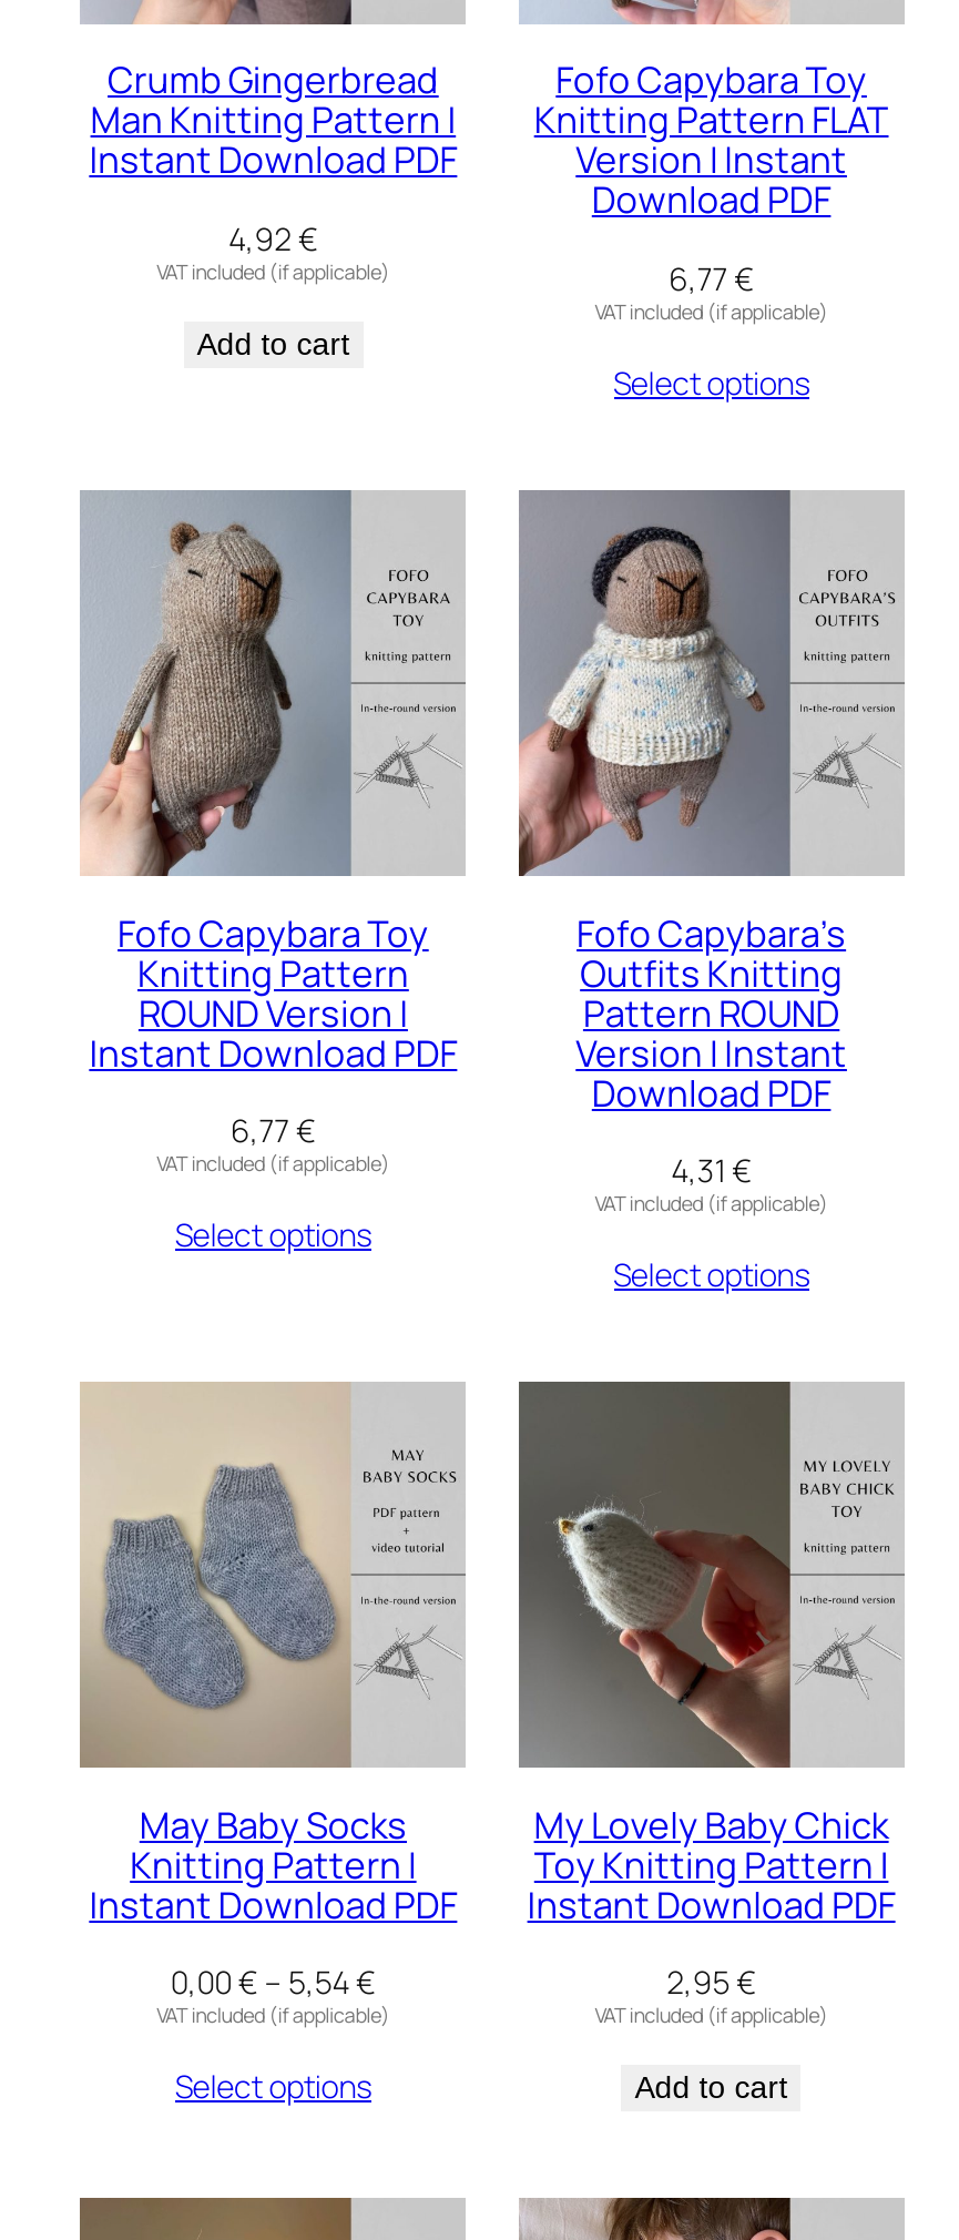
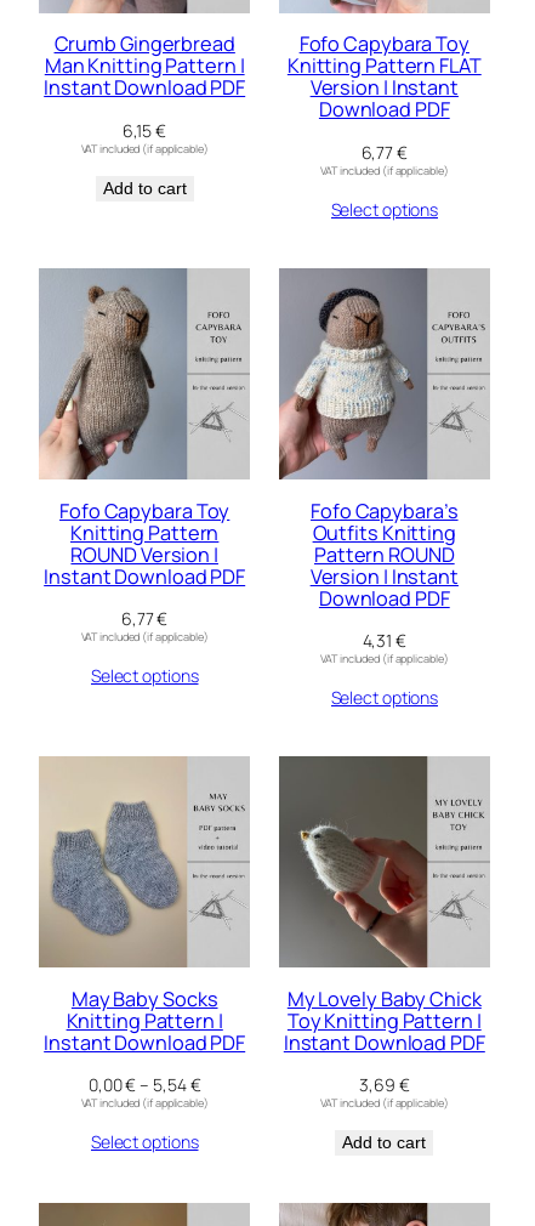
- 4,92 €
+ 6,15 €

- 2,95 €
+ 3,69 €
